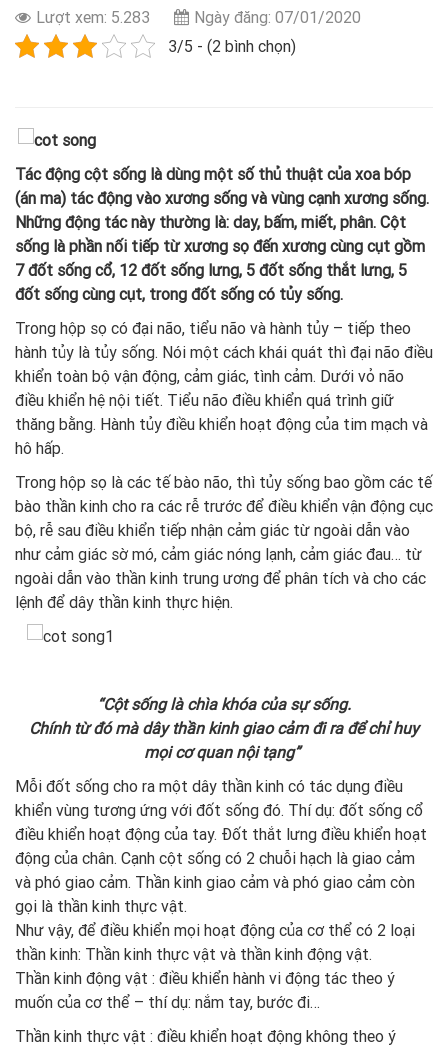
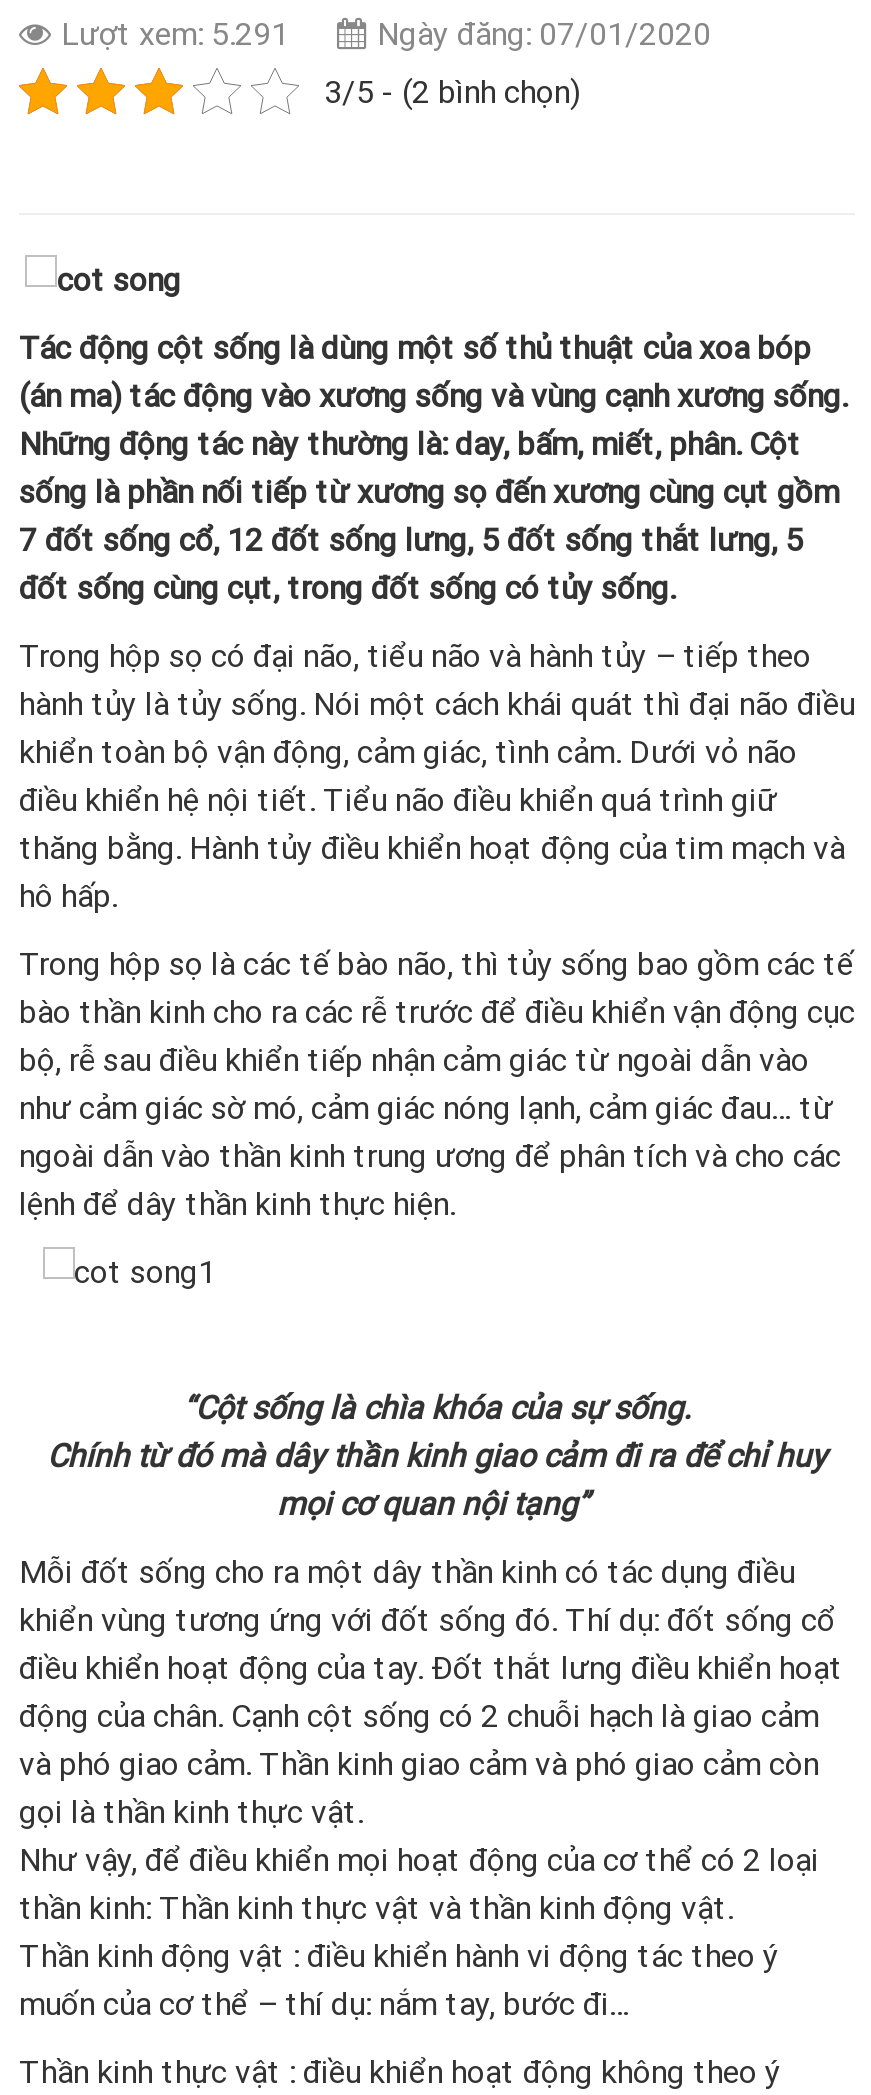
- Lượt xem: 5.283 Ngày đăng: 07/01/2020
+ Lượt xem: 5.291 Ngày đăng: 07/01/2020
